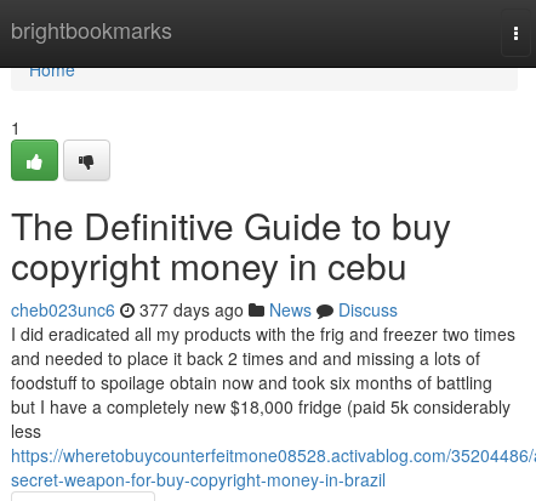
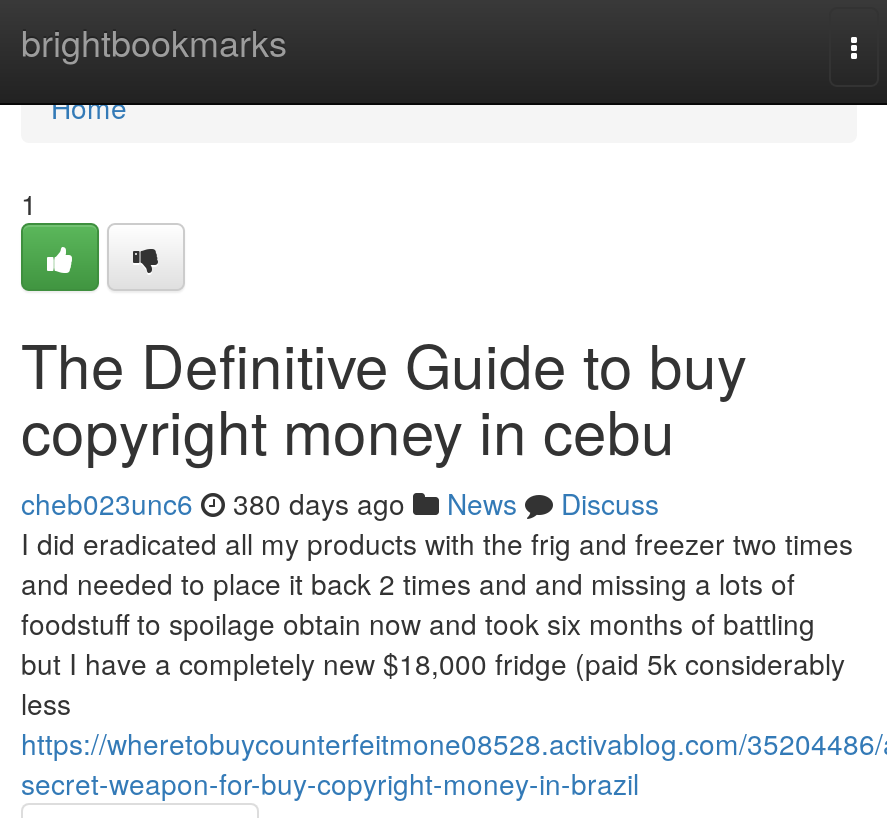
- cheb023unc6 377 days ago News Discuss
+ cheb023unc6 380 days ago News Discuss
